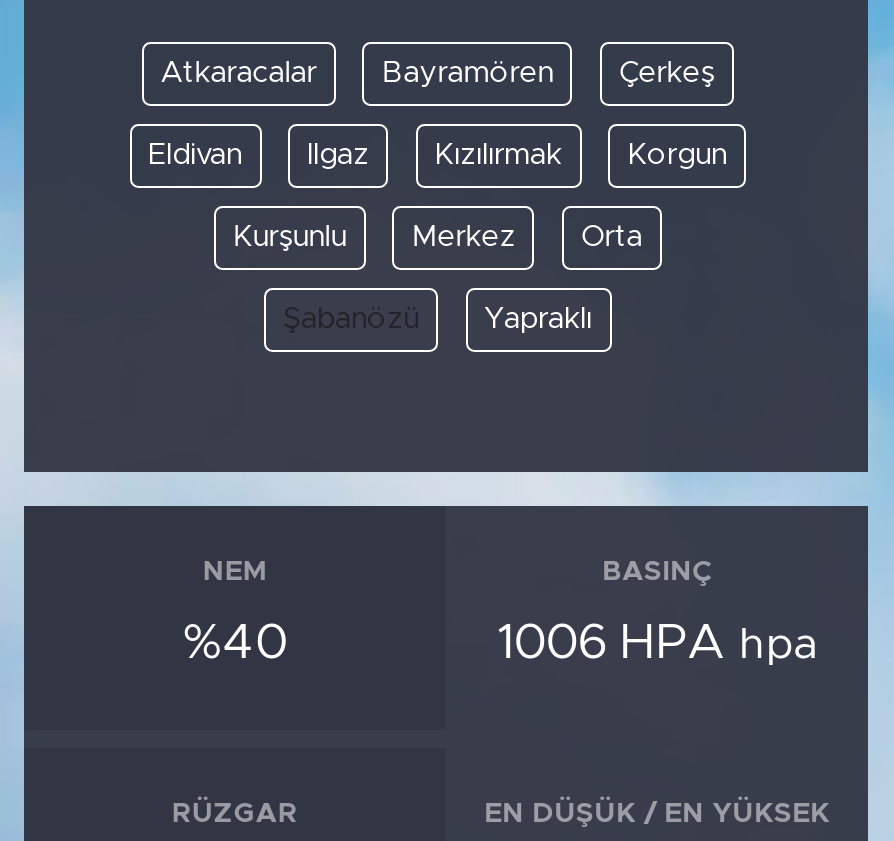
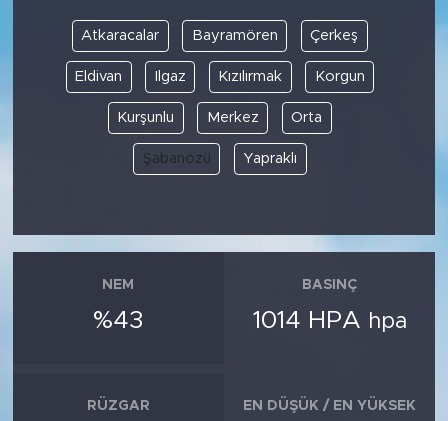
- %40
+ %43

- 1006 HPA hpa
+ 1014 HPA hpa
